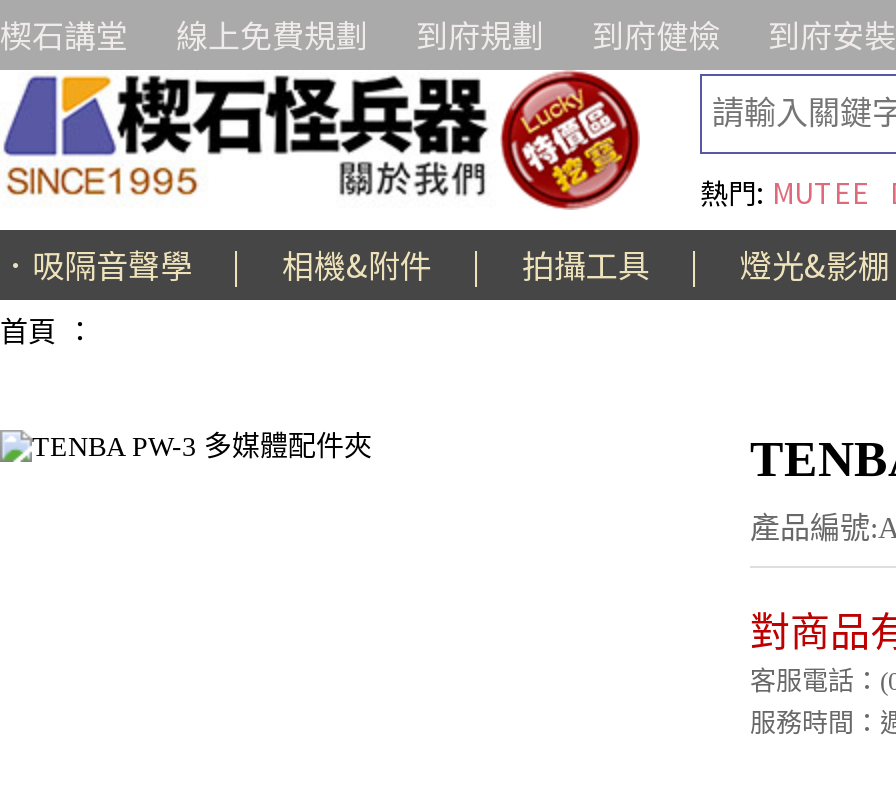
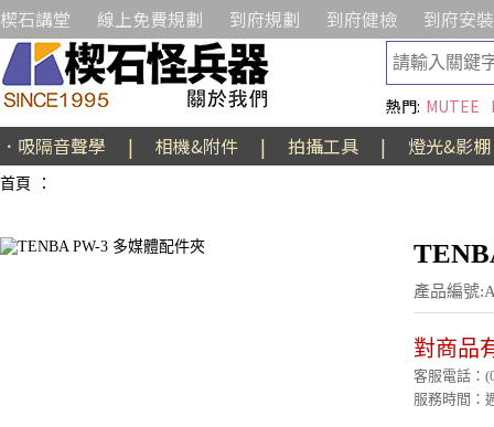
- [image]
